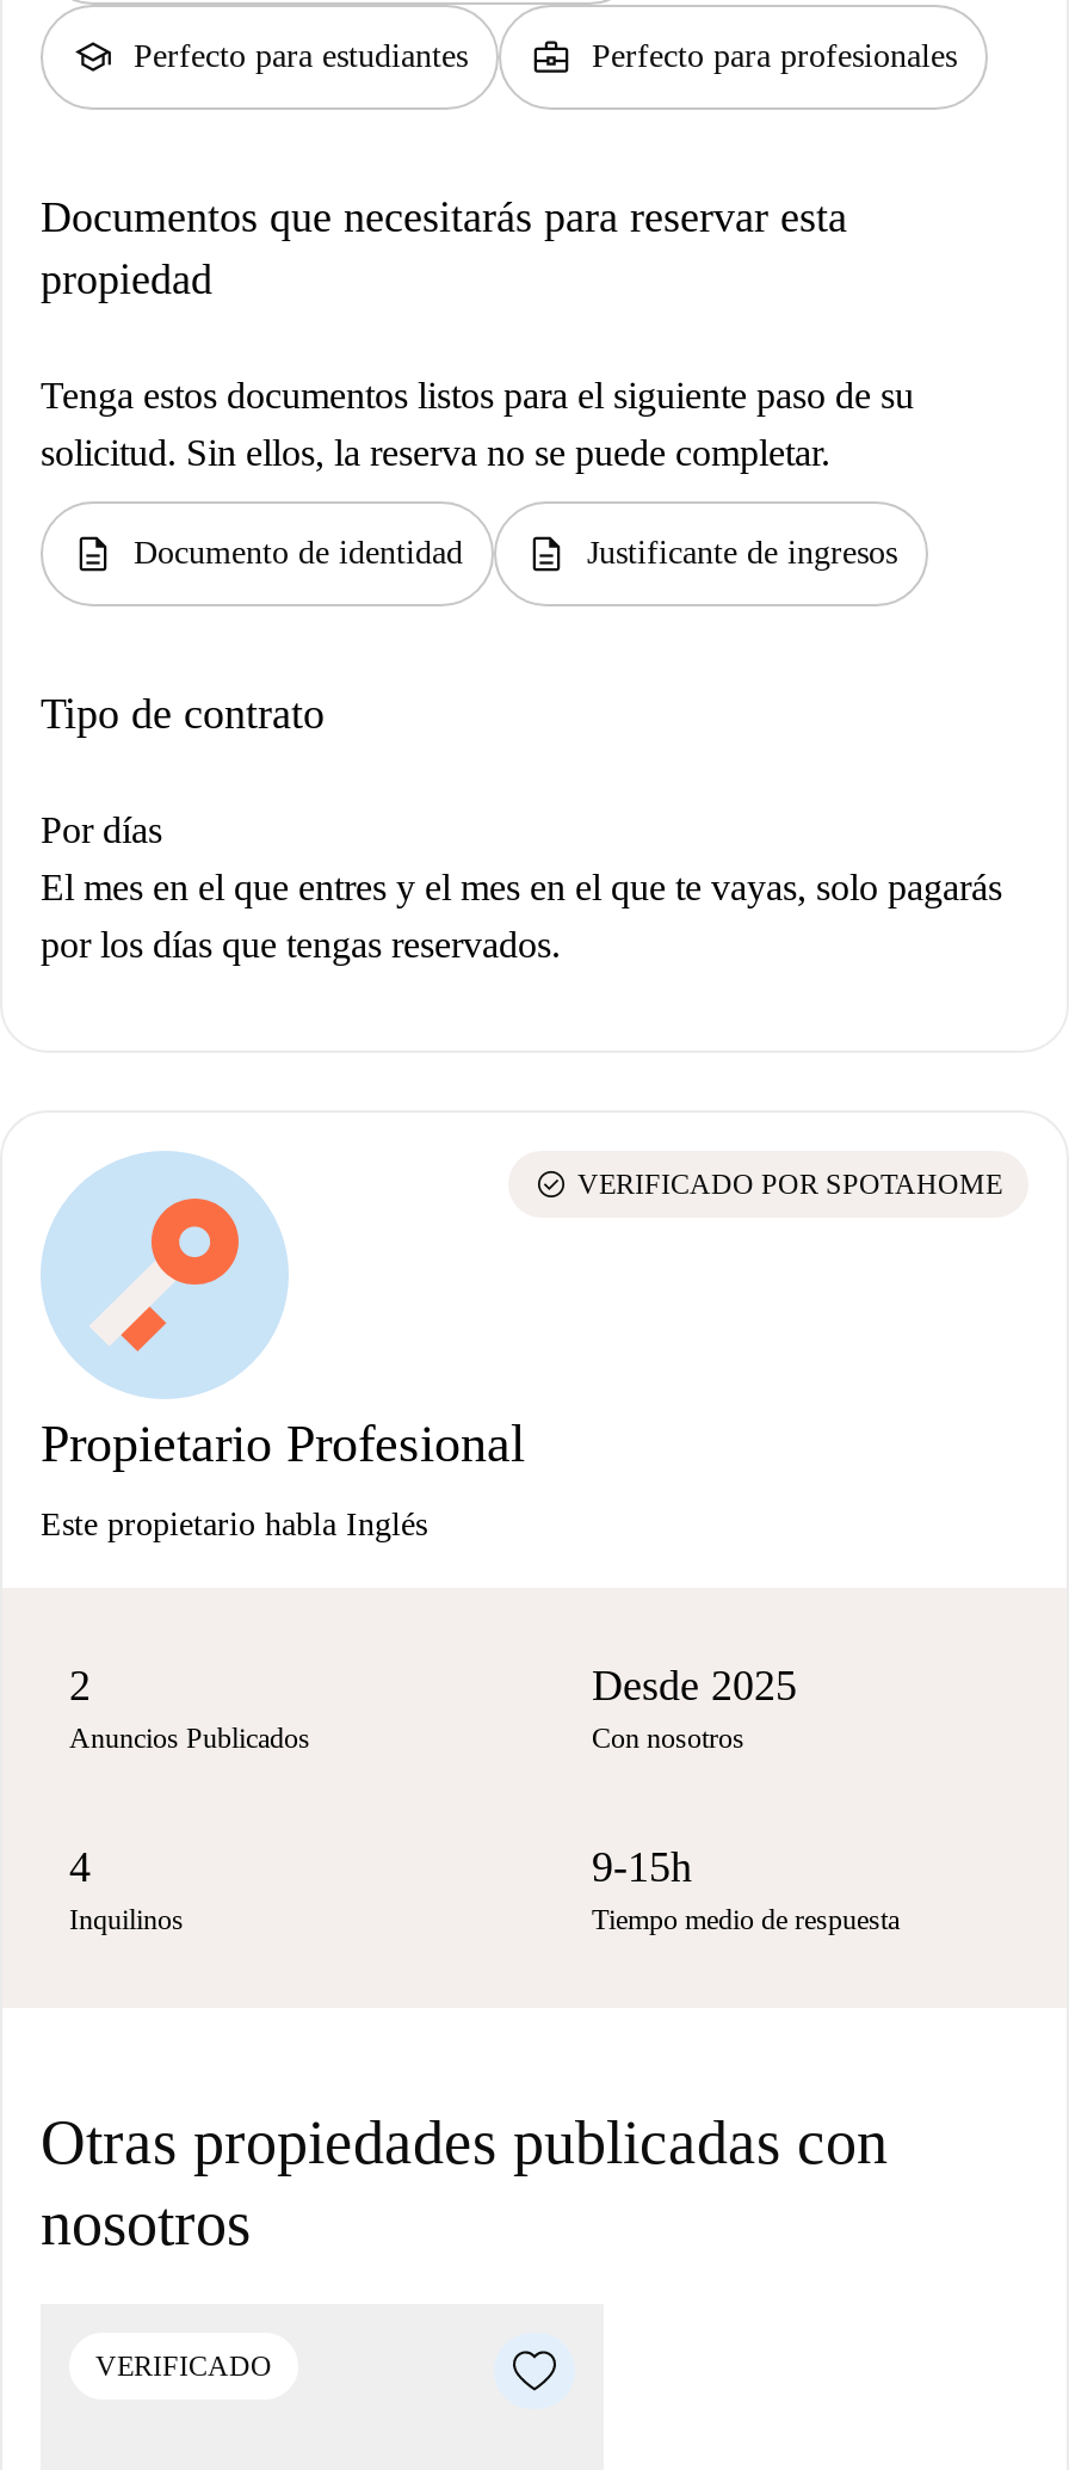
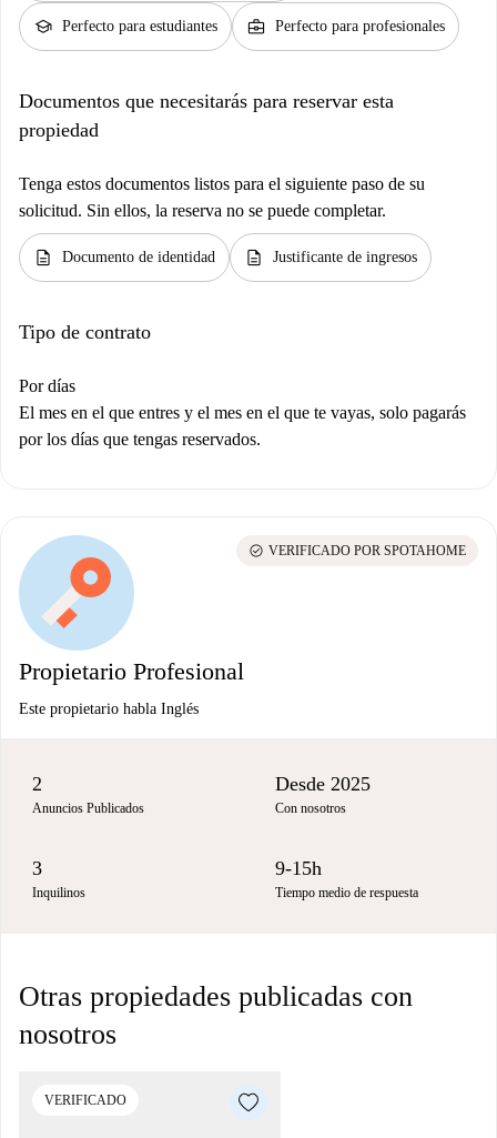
- 4
+ 3
